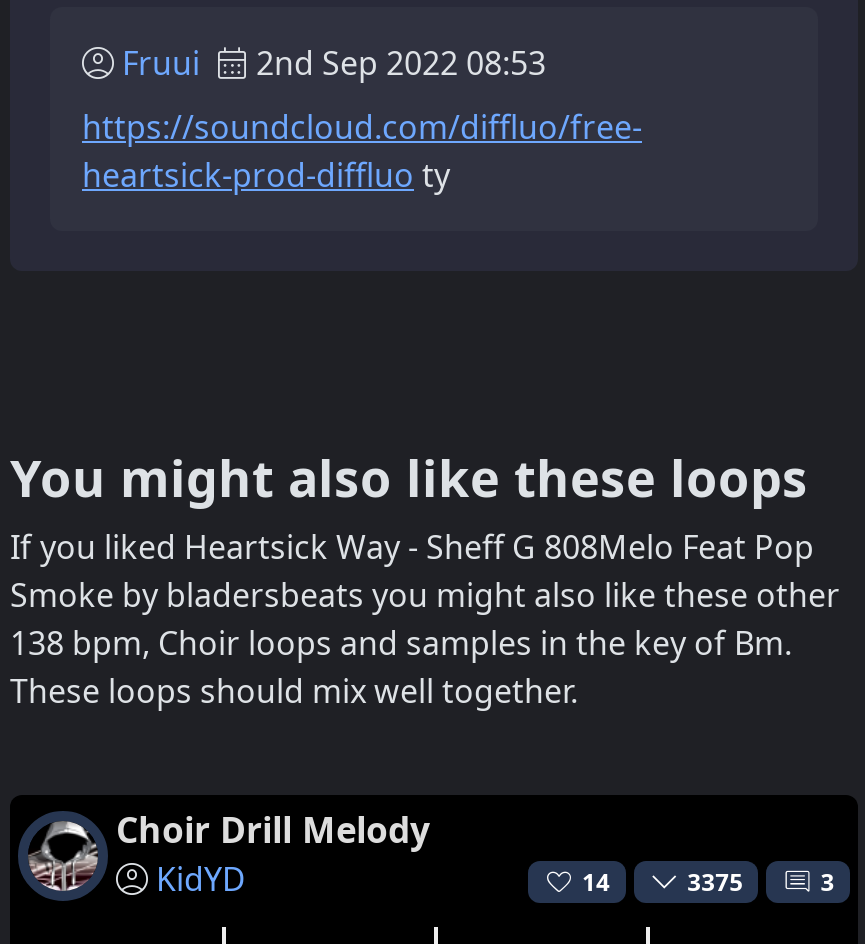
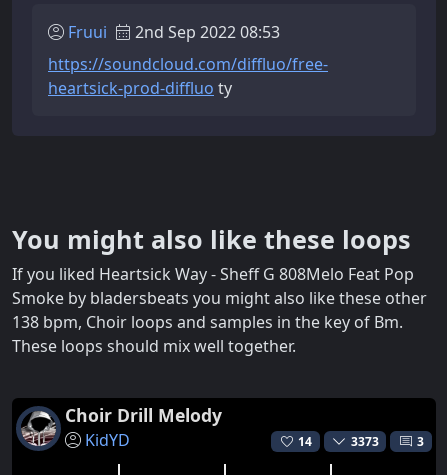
- 3375
+ 3373
